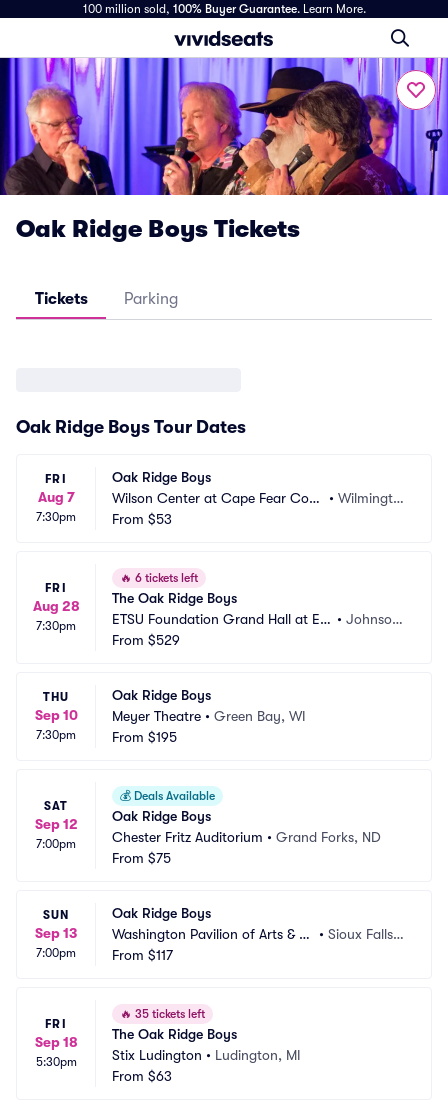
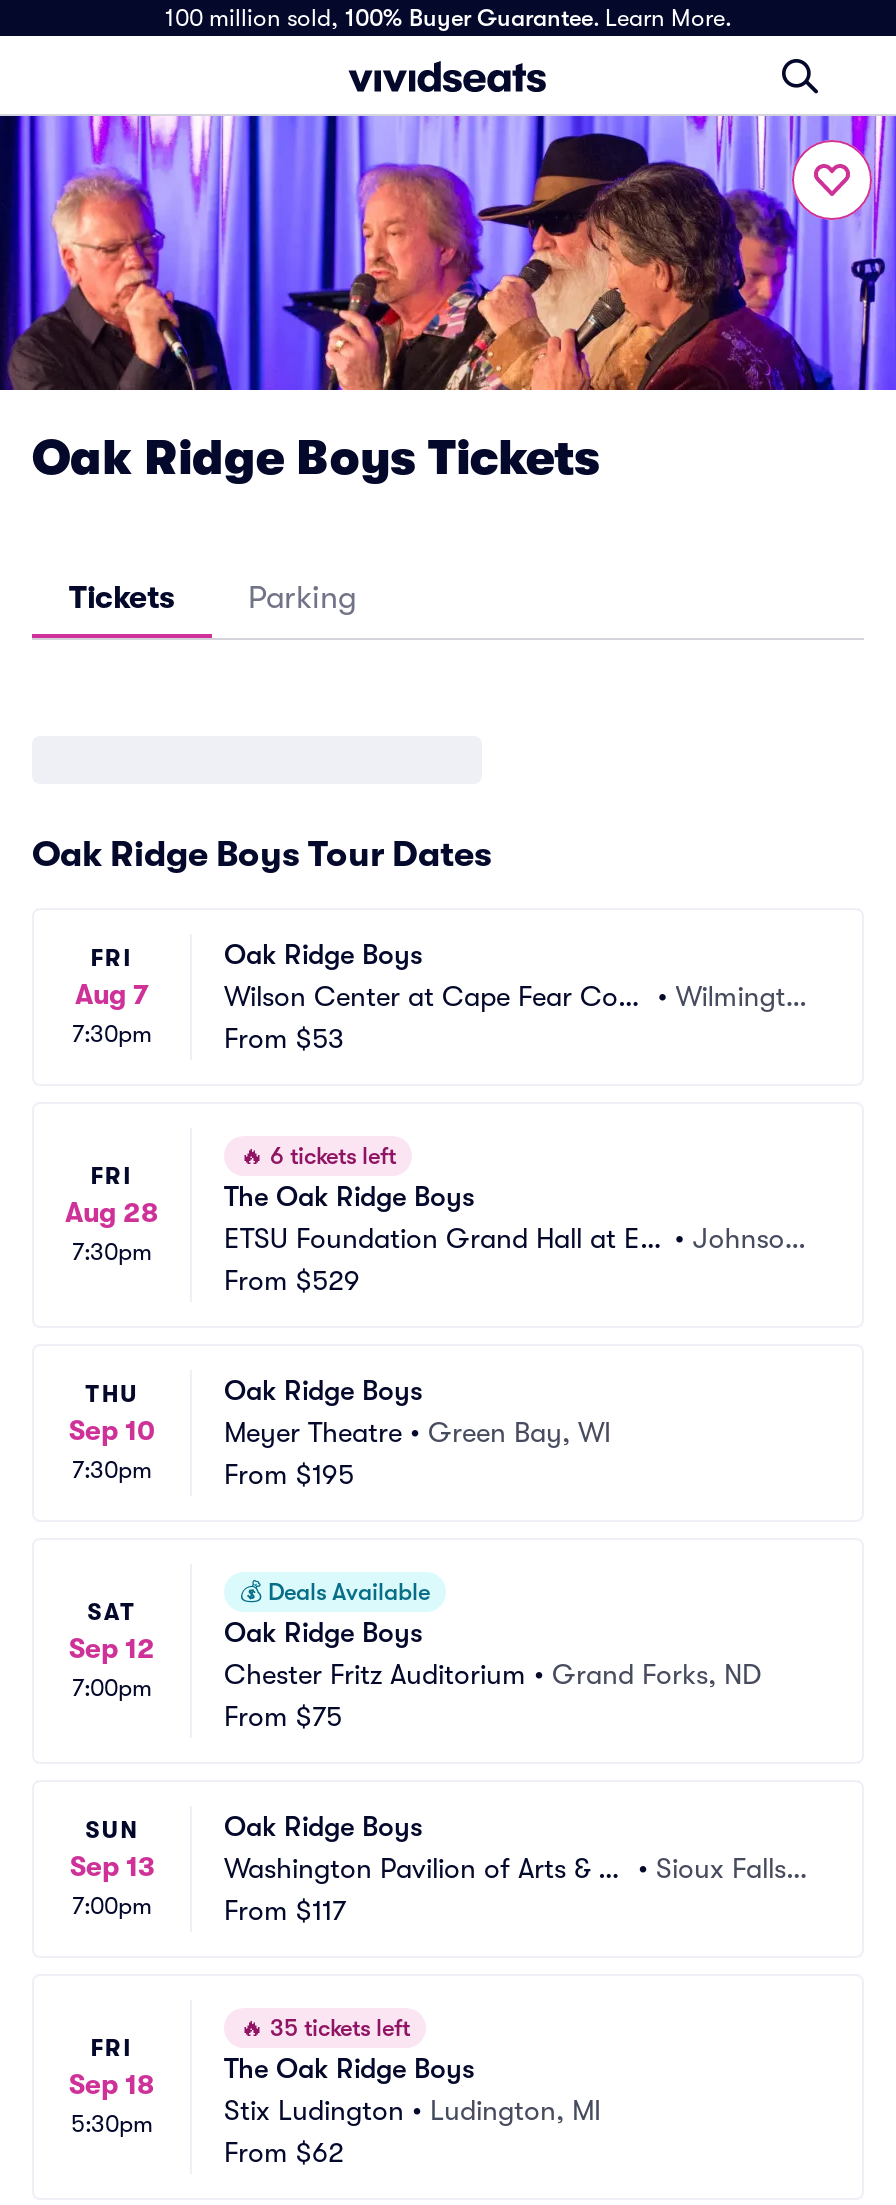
- From $63
+ From $62
